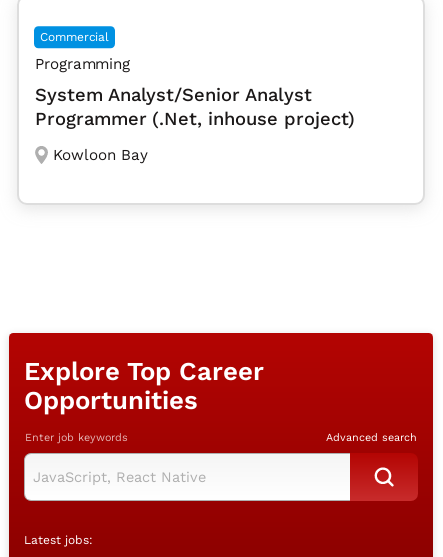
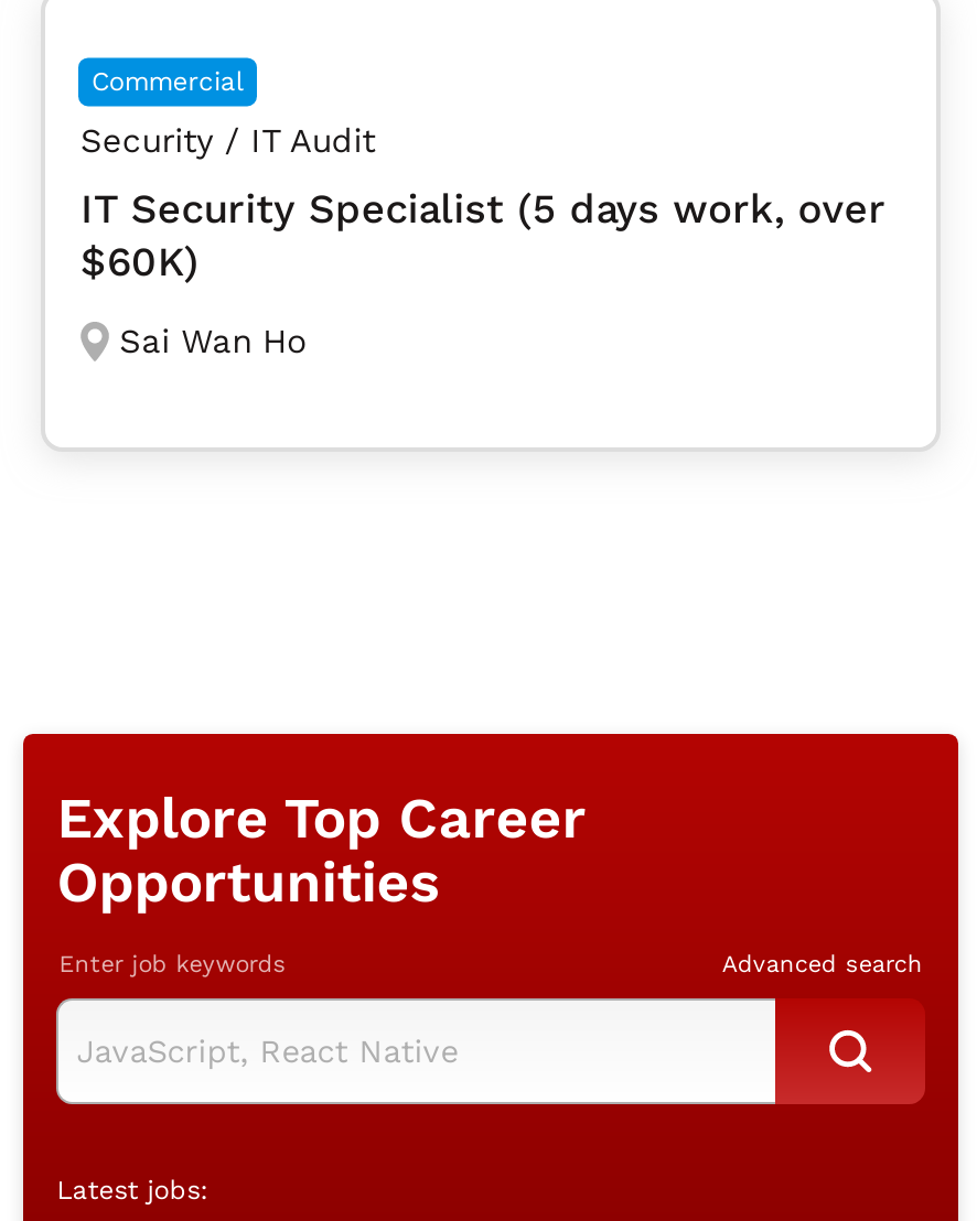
- Programming
+ Security / IT Audit

- System Analyst/Senior Analyst
- Programmer (.Net, inhouse project)
+ IT Security Specialist (5 days work, over
+ $60K)

- Kowloon Bay
+ Sai Wan Ho
